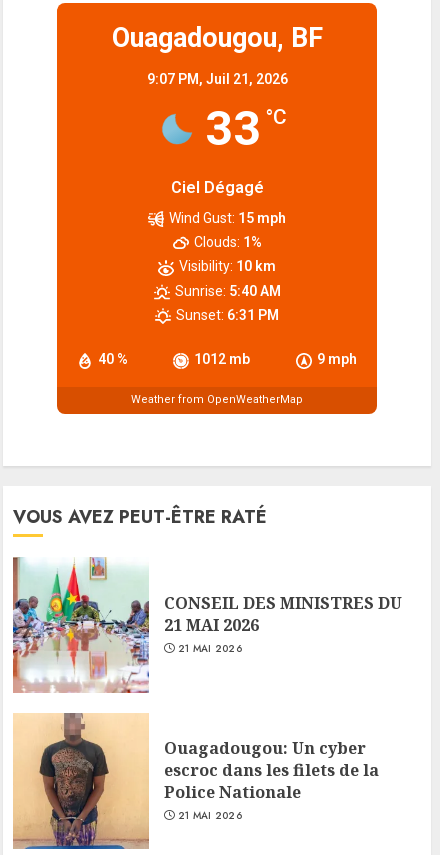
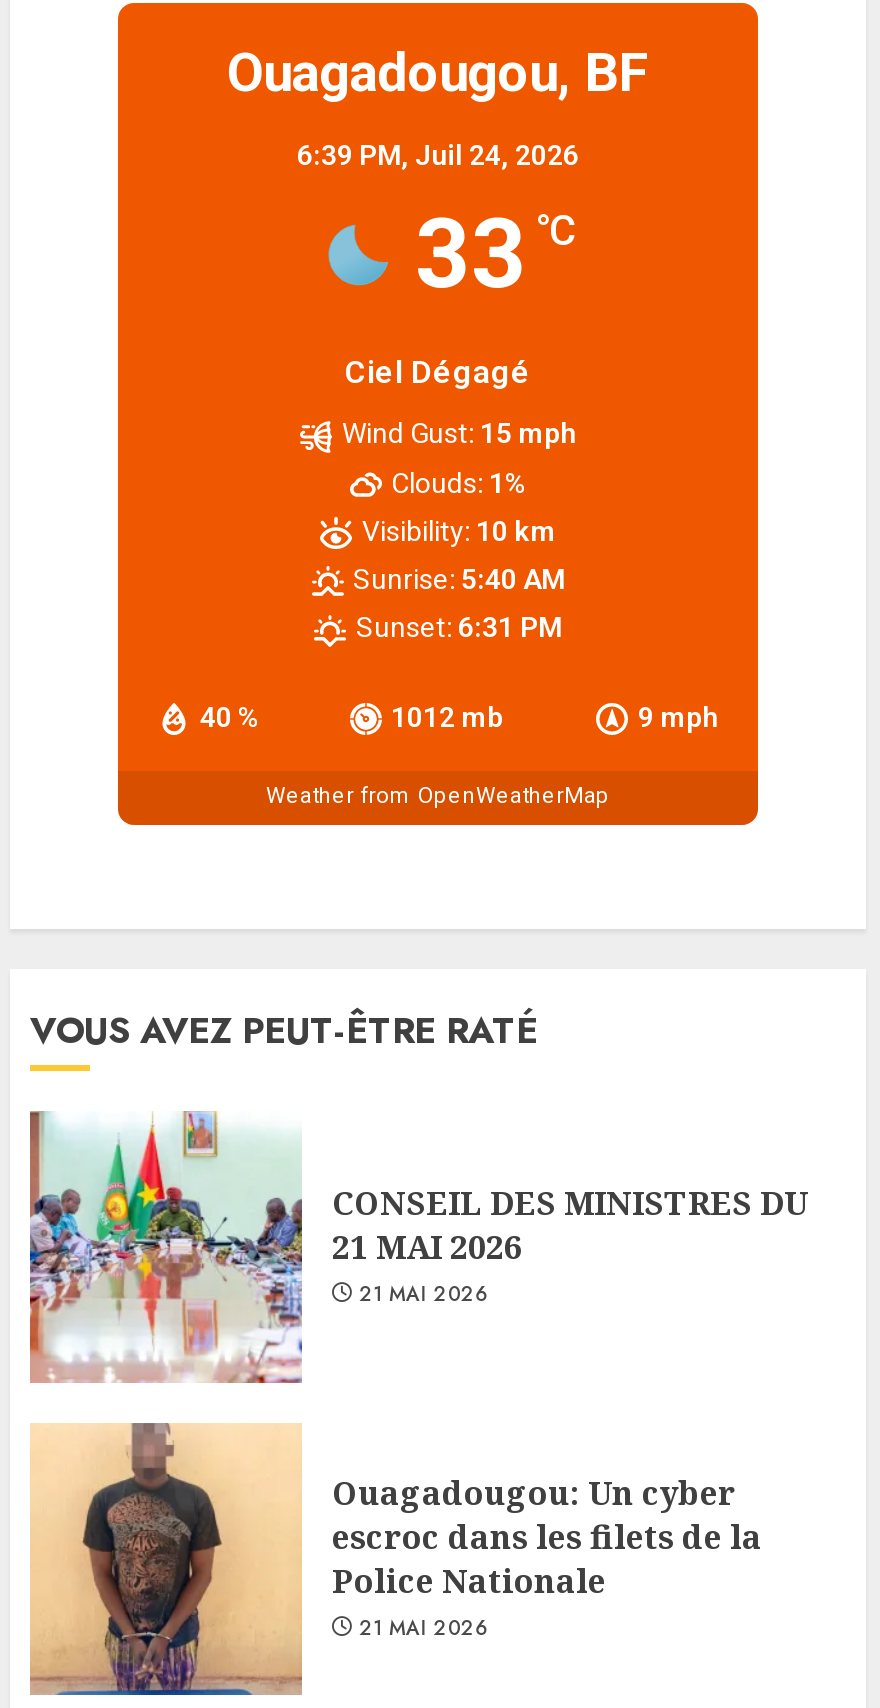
- 9:07 PM, Juil 21, 2026
+ 6:39 PM, Juil 24, 2026
